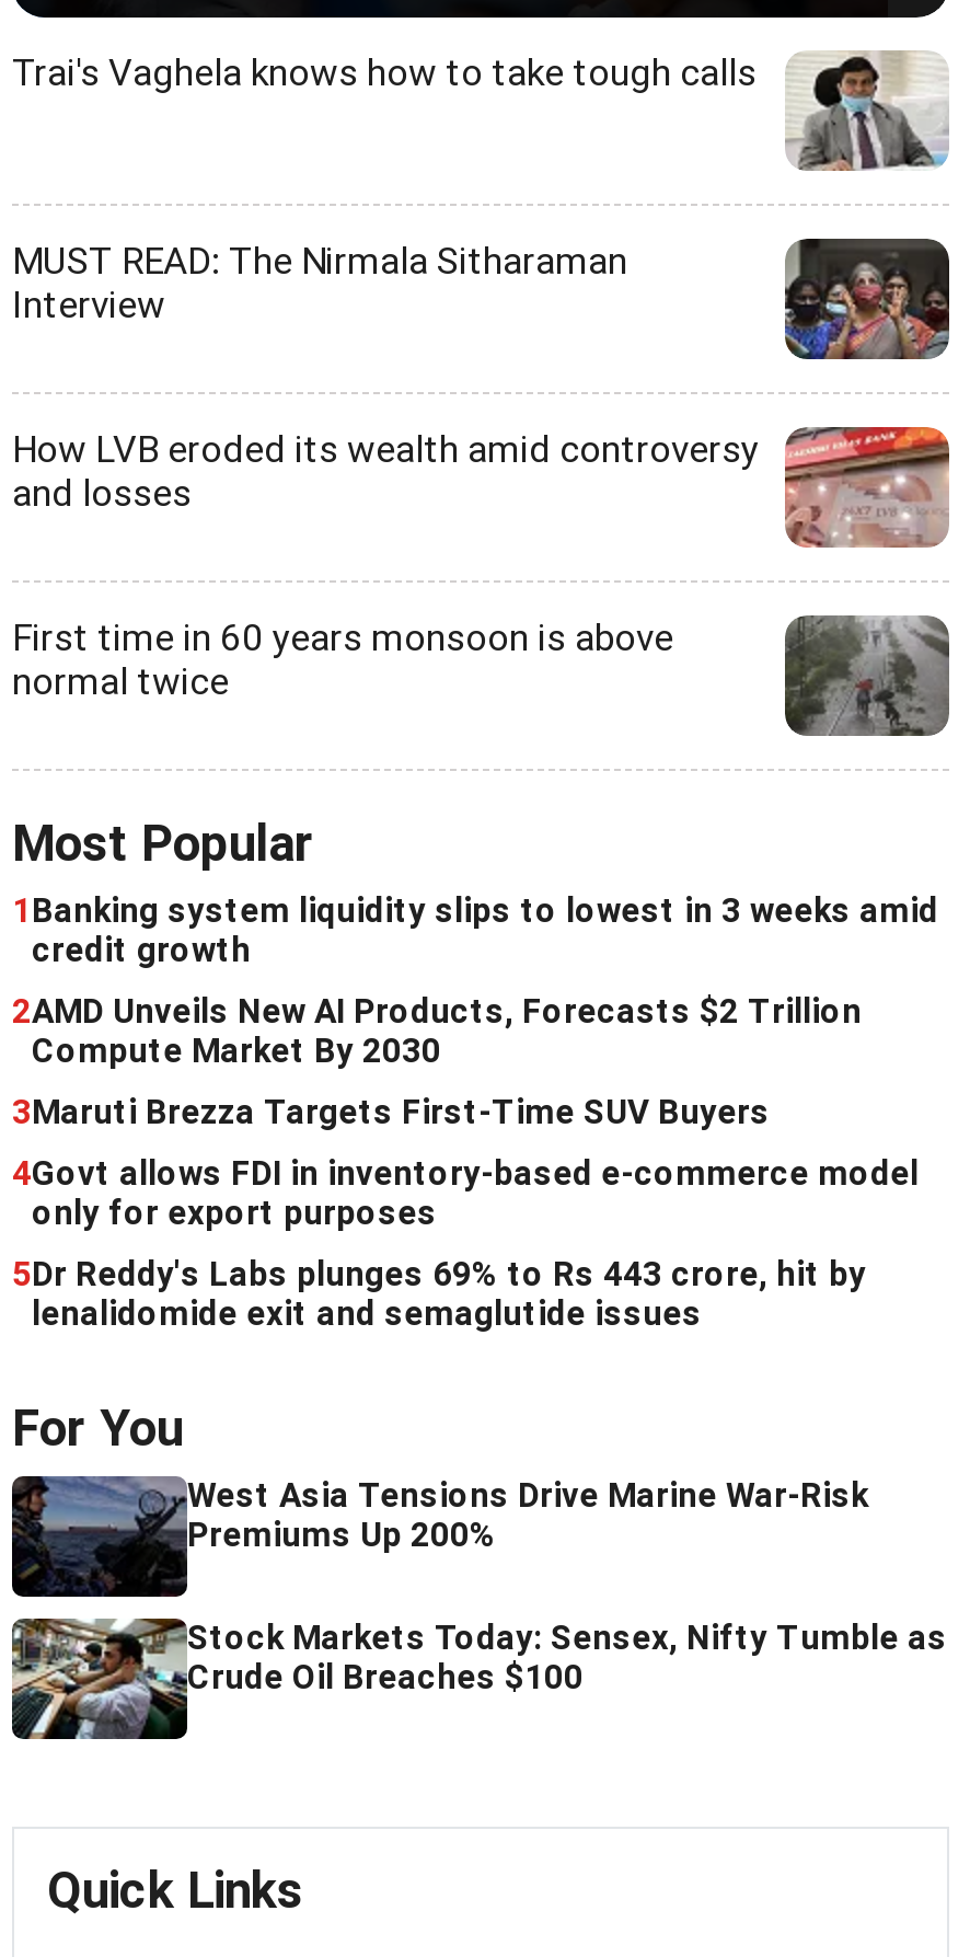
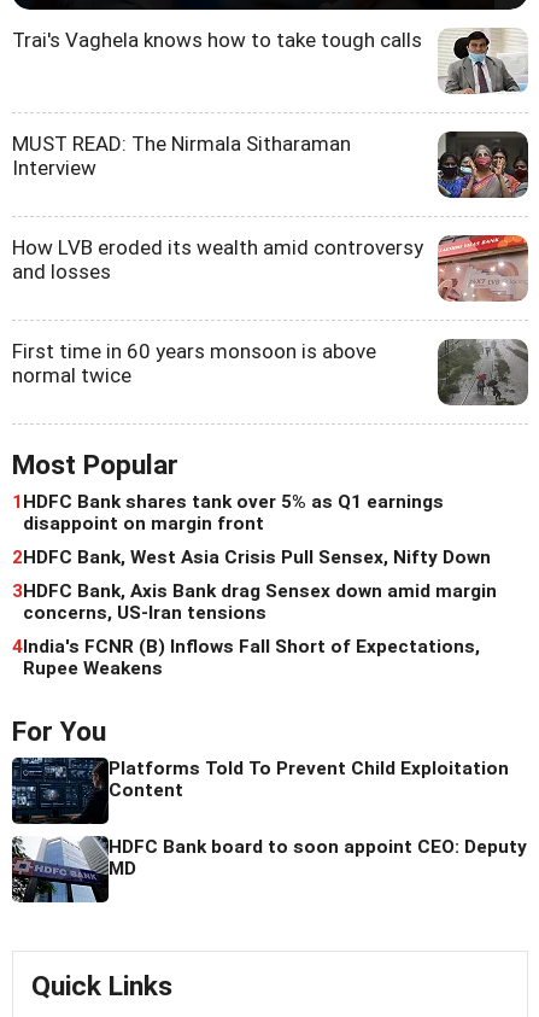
- 1 Banking system liquidity slips to lowest in 3 weeks amid
- credit growth
- 2AMD Unveils New AI Products, Forecasts $2 Trillion
- Compute Market By 2030
- 3Maruti Brezza Targets First-Time SUV Buyers
- 4Govt allows FDI in inventory-based e-commerce model
- only for export purposes
- 5Dr Reddy's Labs plunges 69% to Rs 443 crore, hit by
- lenalidomide exit and semaglutide issues
+ 1 HDFC Bank shares tank over 5% as Q1 earnings
+ disappoint on margin front
+ 2HDFC Bank, West Asia Crisis Pull Sensex, Nifty Down
+ 3HDFC Bank, Axis Bank drag Sensex down amid margin
+ concerns, US-Iran tensions
+ 4India's FCNR (B) Inflows Fall Short of Expectations,
+ Rupee Weakens

- [image]
- West Asia Tensions Drive Marine War-Risk
- Premiums Up 200%
+ [image]
+ Platforms Told To Prevent Child Exploitation
+ Content

- [image]
- Stock Markets Today: Sensex, Nifty Tumble as
- Crude Oil Breaches $100
+ [image]
+ HDFC Bank board to soon appoint CEO: Deputy
+ MD
